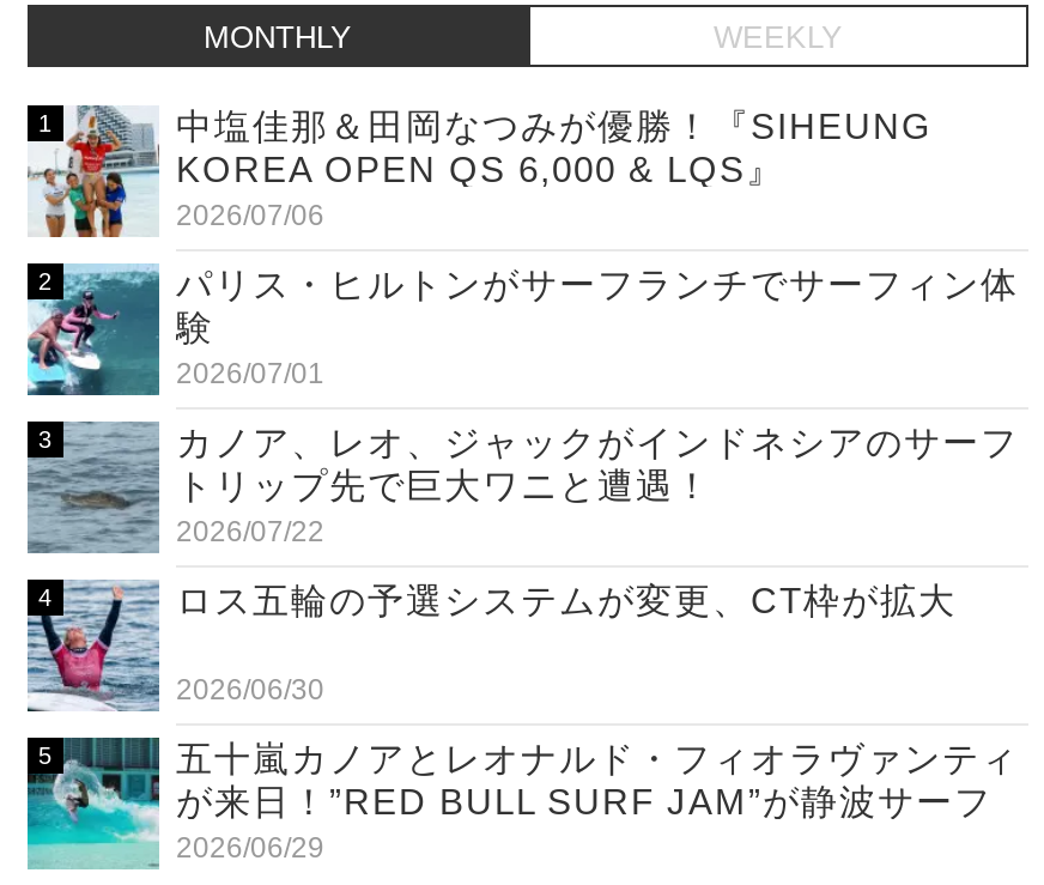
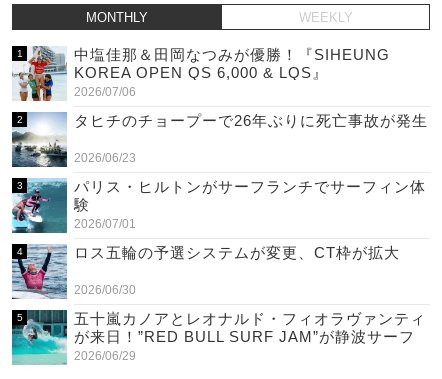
+ [image]
+ タヒチのチョープーで26年ぶりに死亡事故が発生
+ 2026/06/23

moved down: [image] | パリス・ヒルトンがサーフランチでサーフィン体 | 験 | 2026/07/01

- [image]
- カノア、レオ、ジャックがインドネシアのサーフ
- トリップ先で巨大ワニと遭遇！
- 2026/07/22
